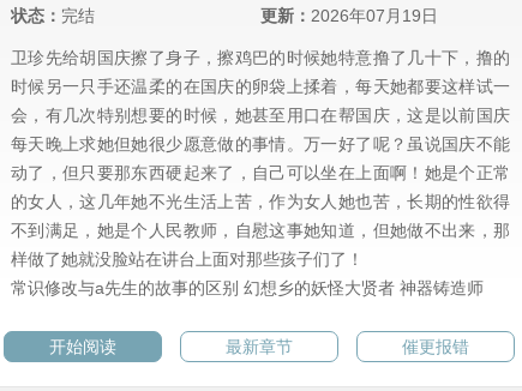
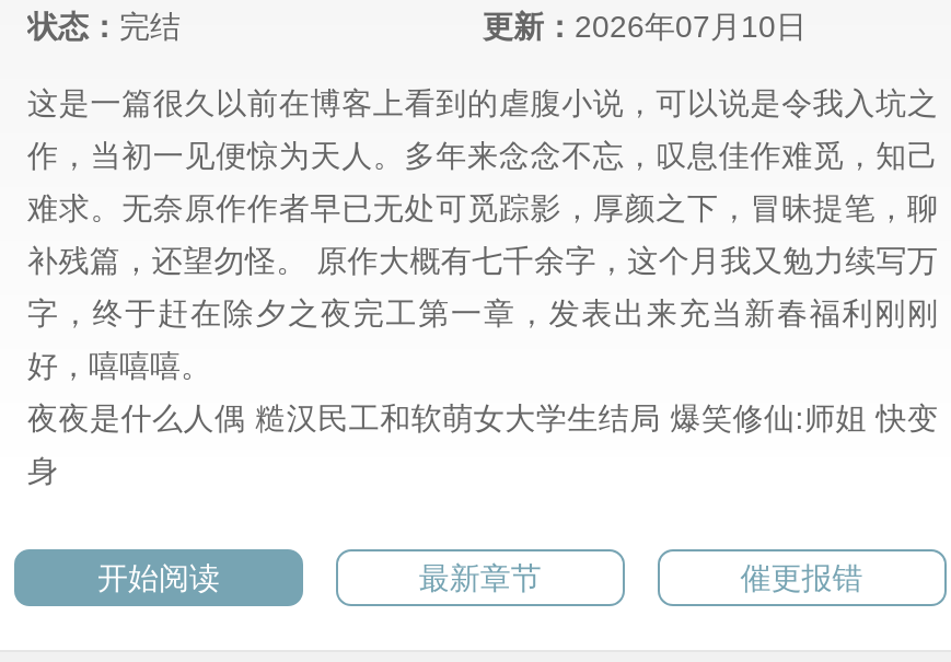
- 更新：2026年07月19日
- 卫珍先给胡国庆擦了身子，擦鸡巴的时候她特意撸了几十下，撸的
- 时候另一只手还温柔的在国庆的卵袋上揉着，每天她都要这样试一
- 会，有几次特别想要的时候，她甚至用口在帮国庆，这是以前国庆
- 每天晚上求她但她很少愿意做的事情。万一好了呢？虽说国庆不能
- 动了，但只要那东西硬起来了，自己可以坐在上面啊！她是个正常
- 的女人，这几年她不光生活上苦，作为女人她也苦，长期的性欲得
- 不到满足，她是个人民教师，自慰这事她知道，但她做不出来，那
- 样做了她就没脸站在讲台上面对那些孩子们了！
- 常识修改与a先生的故事的区别 幻想乡的妖怪大贤者 神器铸造师
+ 更新：2026年07月10日
+ 这是一篇很久以前在博客上看到的虐腹小说，可以说是令我入坑之
+ 作，当初一见便惊为天人。多年来念念不忘，叹息佳作难觅，知己
+ 难求。无奈原作作者早已无处可觅踪影，厚颜之下，冒昧提笔，聊
+ 补残篇，还望勿怪。 原作大概有七千余字，这个月我又勉力续写万
+ 字，终于赶在除夕之夜完工第一章，发表出来充当新春福利刚刚
+ 好，嘻嘻嘻。
+ 夜夜是什么人偶 糙汉民工和软萌女大学生结局 爆笑修仙:师姐 快变
+ 身
